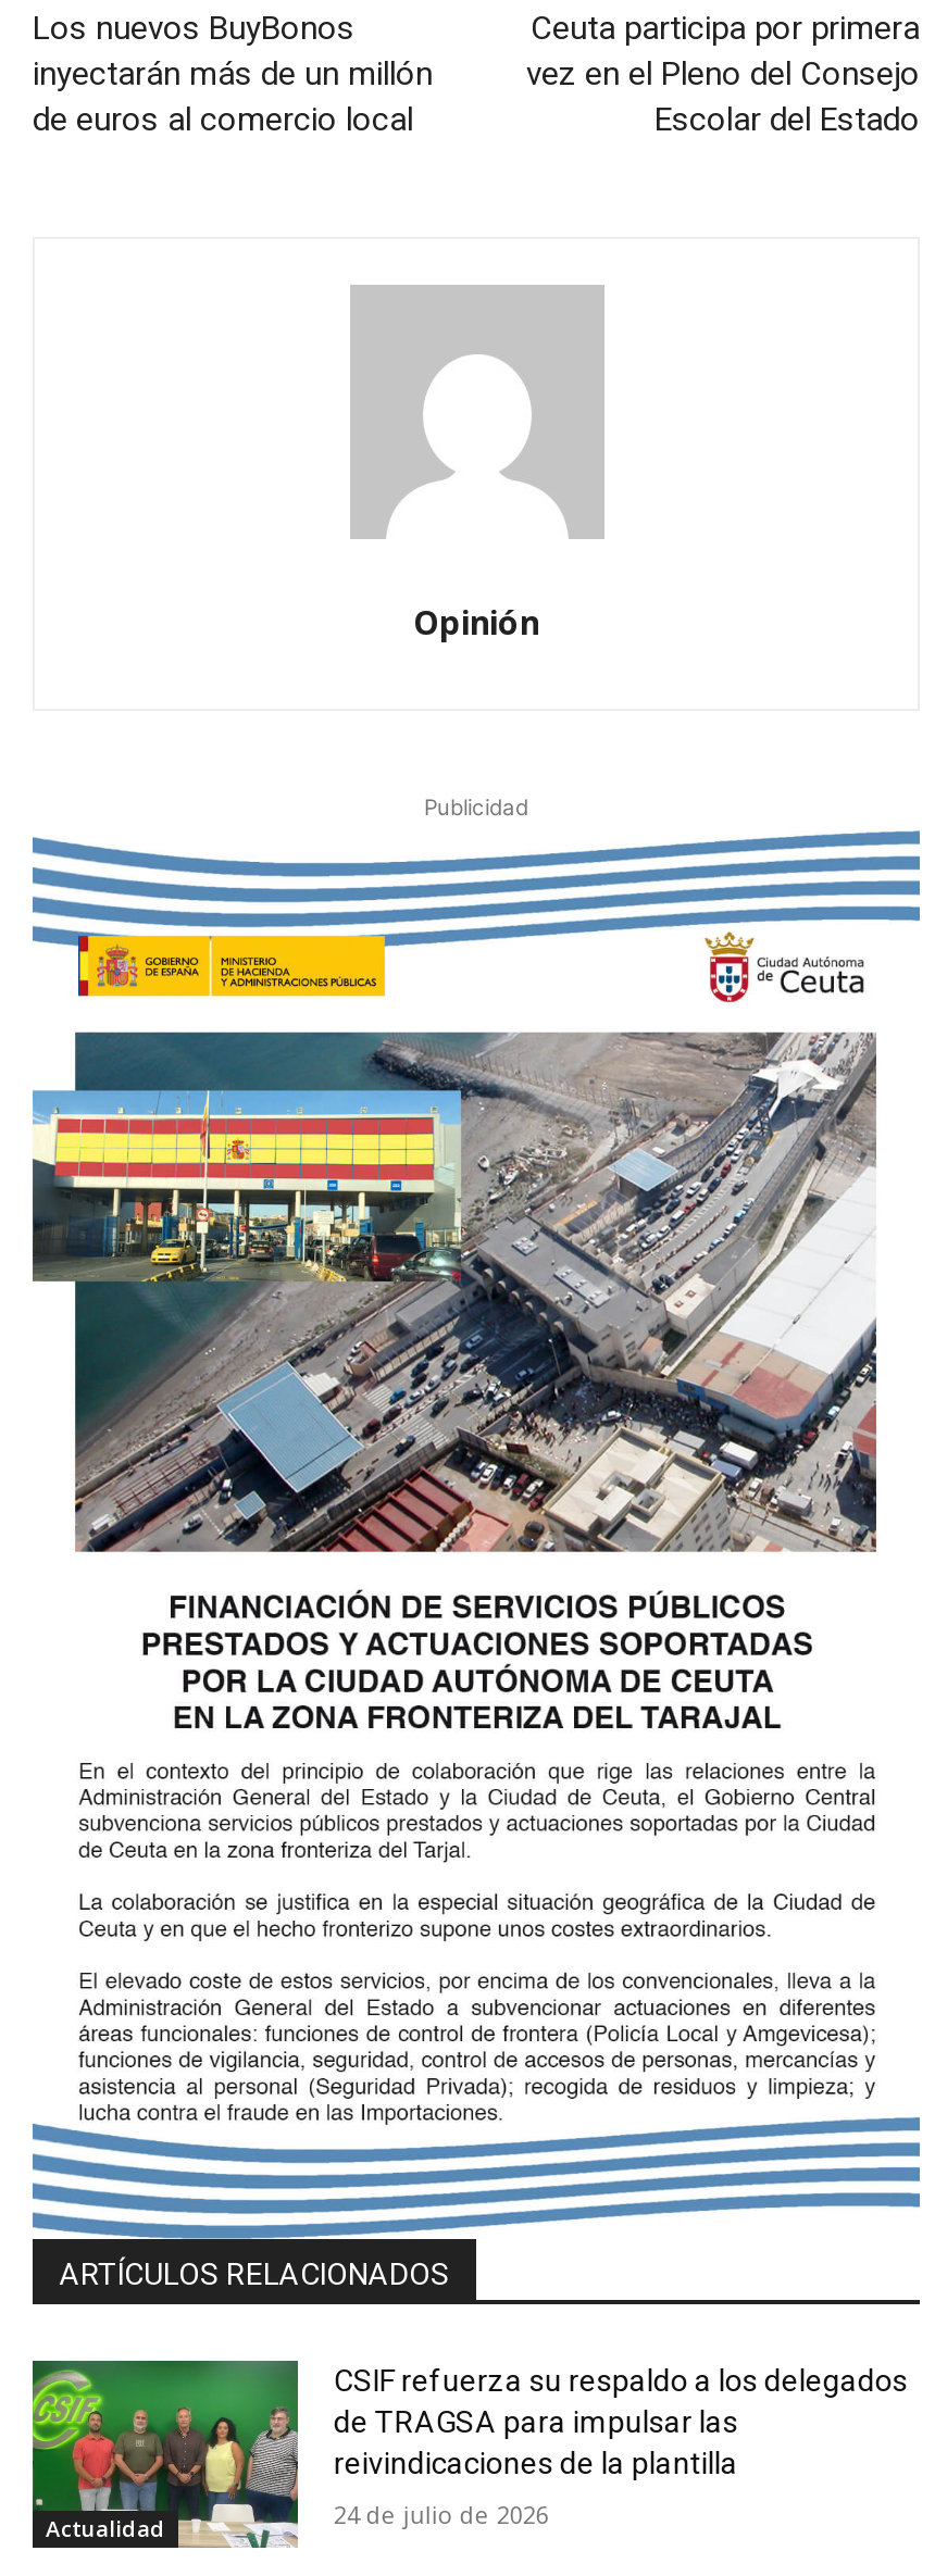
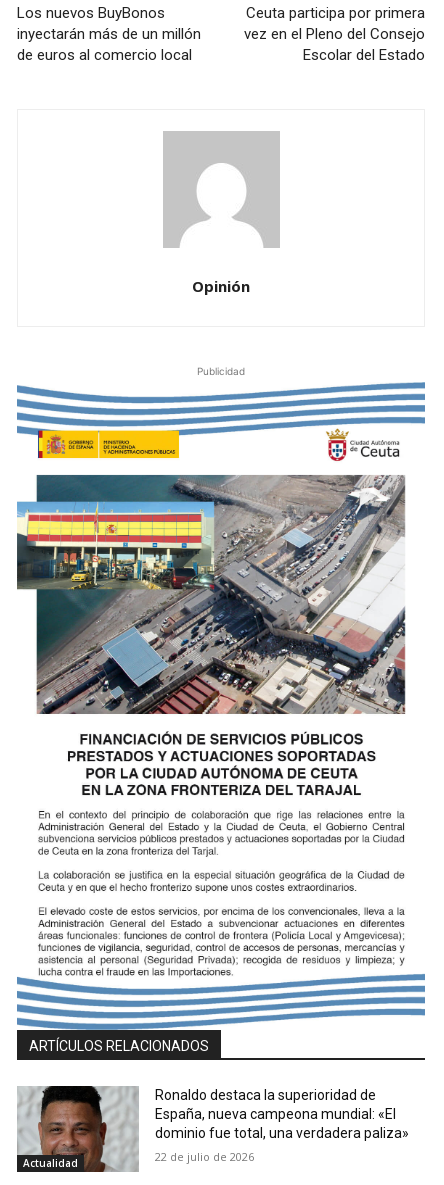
- [image]
- CSIF refuerza su respaldo a los delegados
- de TRAGSA para impulsar las
- reivindicaciones de la plantilla
+ [image]
+ Ronaldo destaca la superioridad de
+ España, nueva campeona mundial: «El
+ dominio fue total, una verdadera paliza»

- 24 de julio de 2026
+ 22 de julio de 2026
